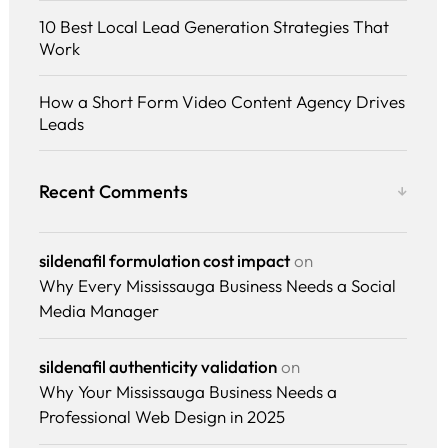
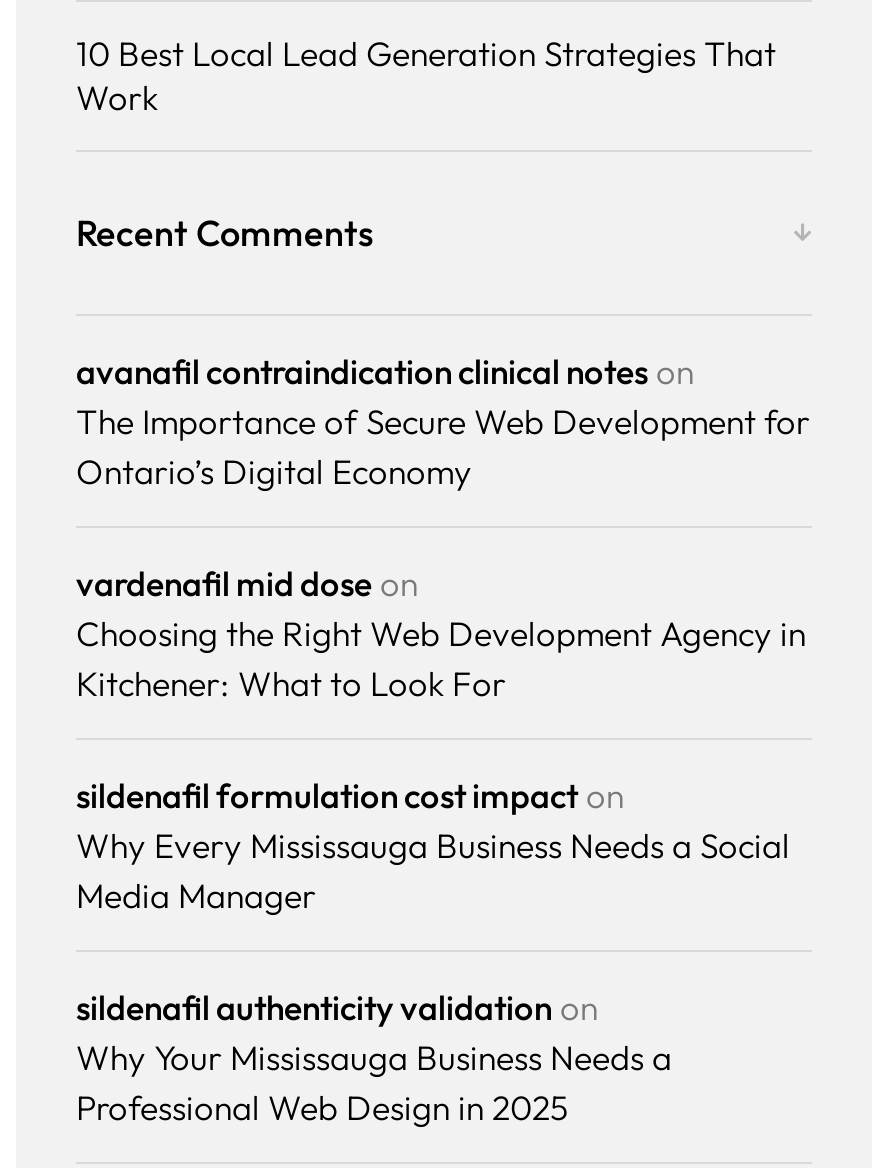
- How a Short Form Video Content Agency Drives
- Leads

moved up: Recent Comments

+ avanafil contraindication clinical notes on
+ The Importance of Secure Web Development for
+ Ontario’s Digital Economy
+ vardenafil mid dose on
+ Choosing the Right Web Development Agency in
+ Kitchener: What to Look For
